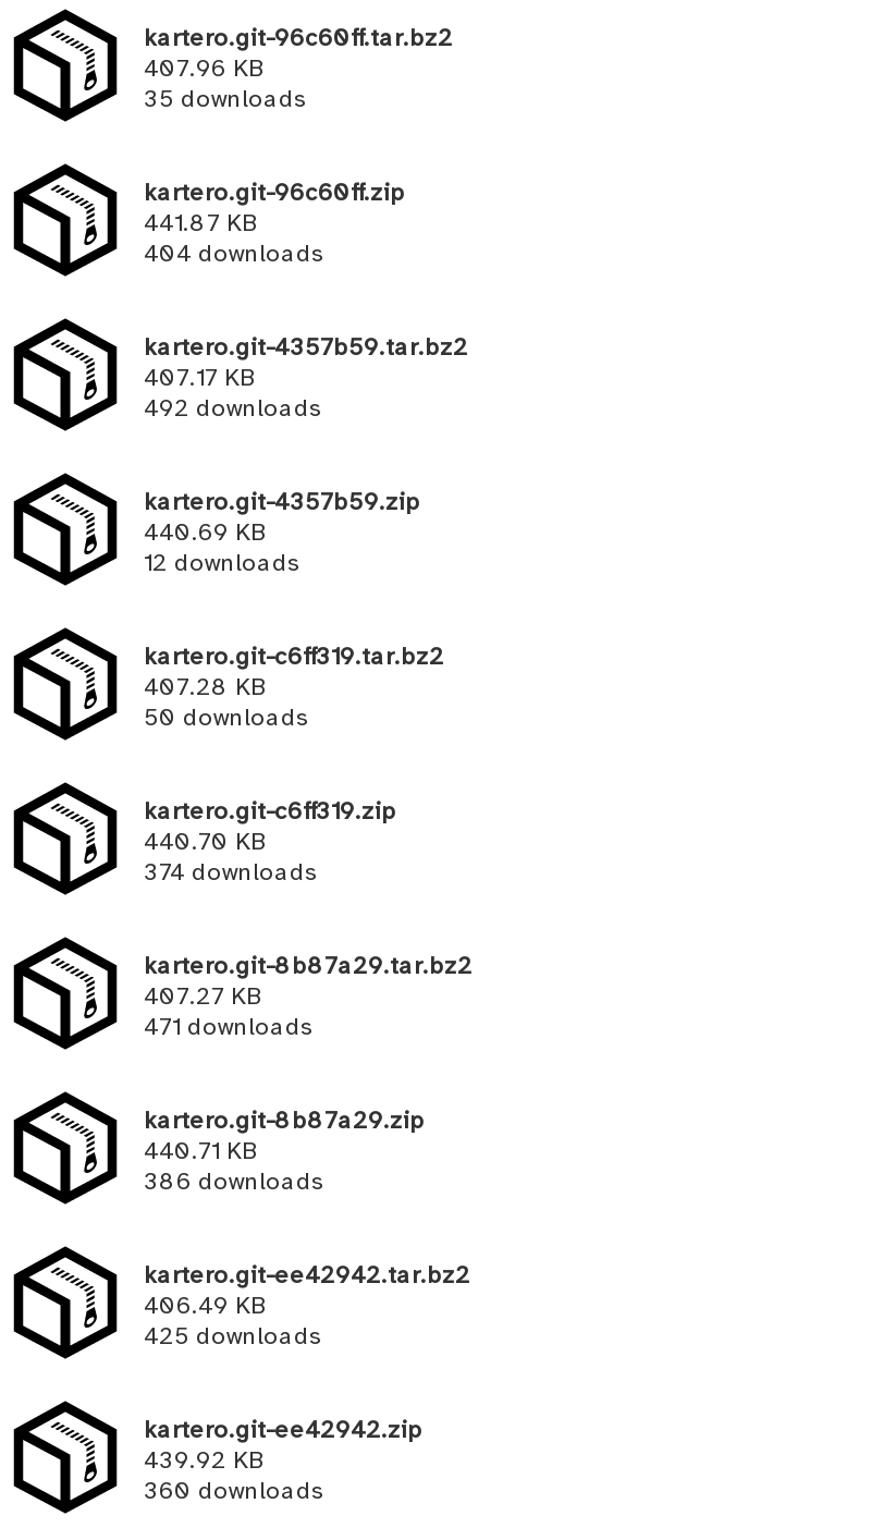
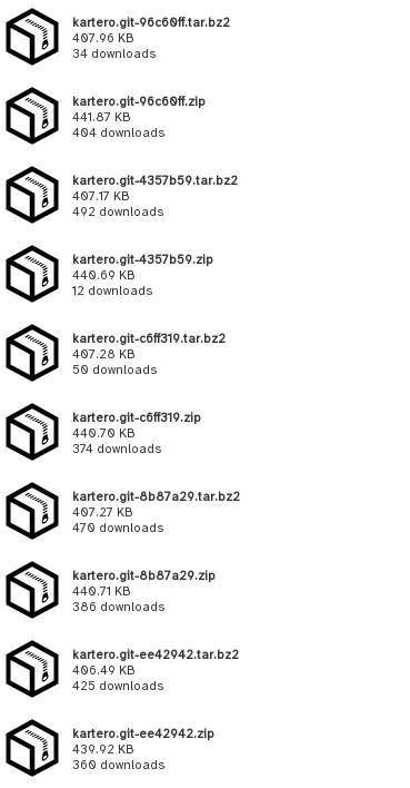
- 35 downloads
+ 34 downloads

- 471 downloads
+ 470 downloads
